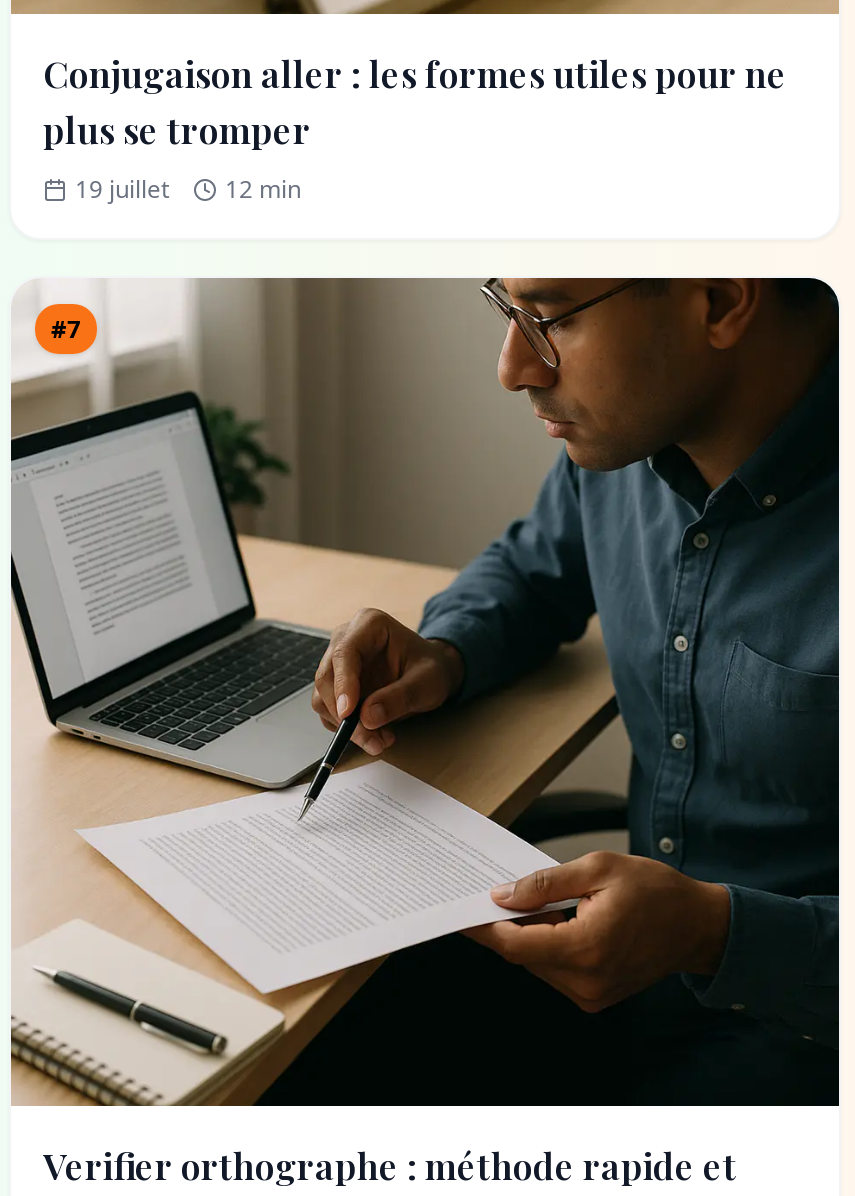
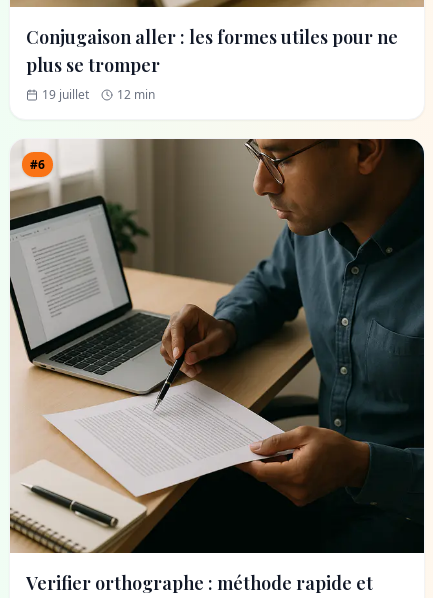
- #7
+ #6
